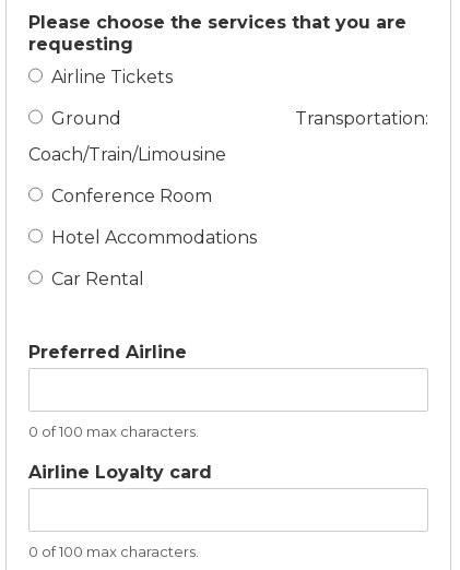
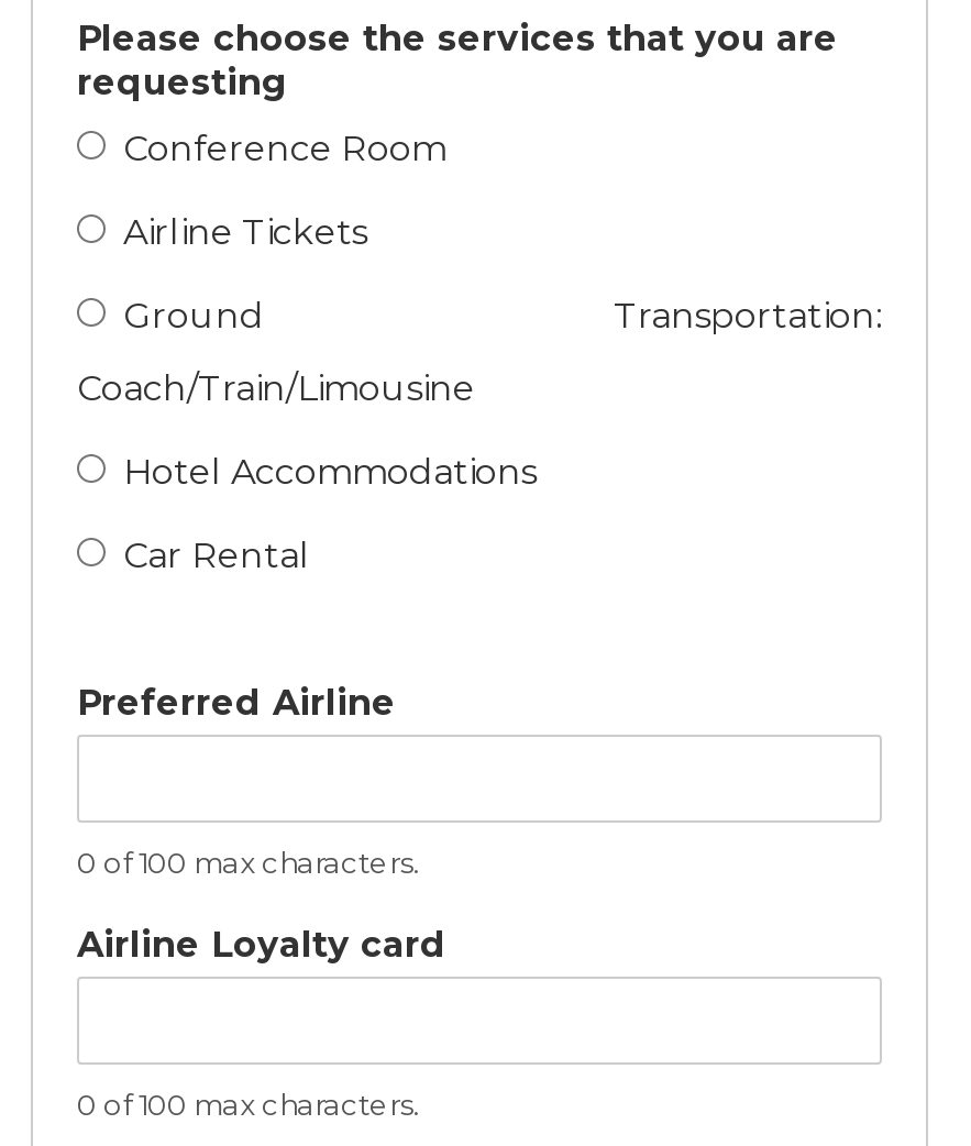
moved down: Airline Tickets | Ground Transportation: | Coach/Train/Limousine

moved up: Conference Room
